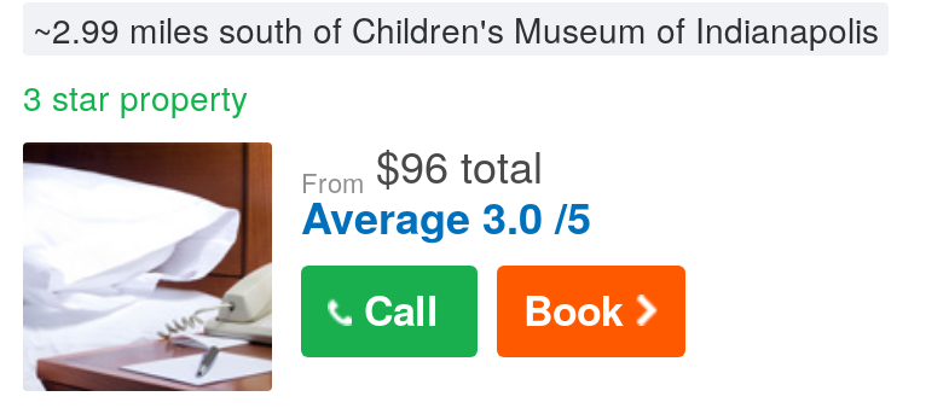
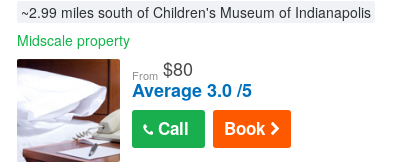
- 3 star property
- From $96 total
+ Midscale property
+ From $80
